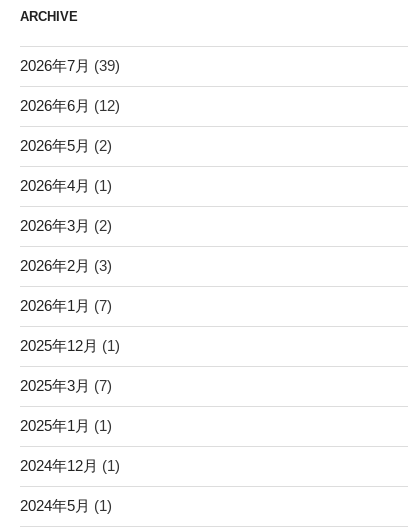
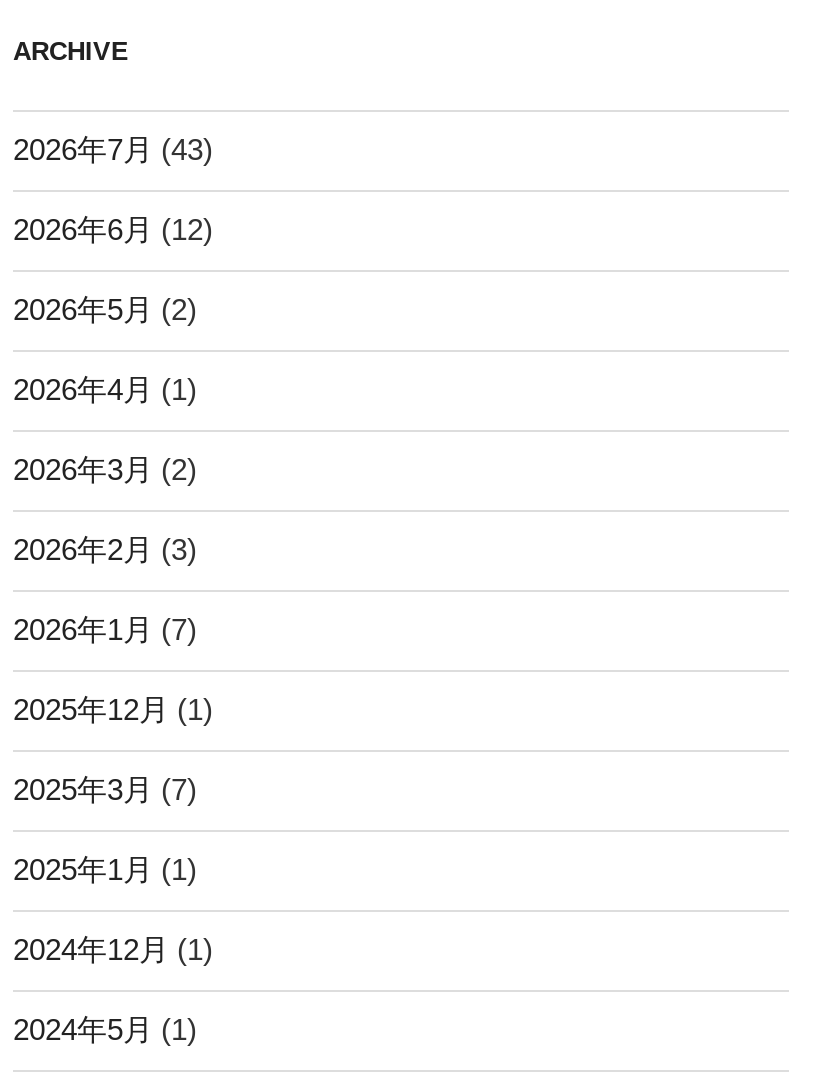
- 2026年7月(39)
+ 2026年7月(43)
